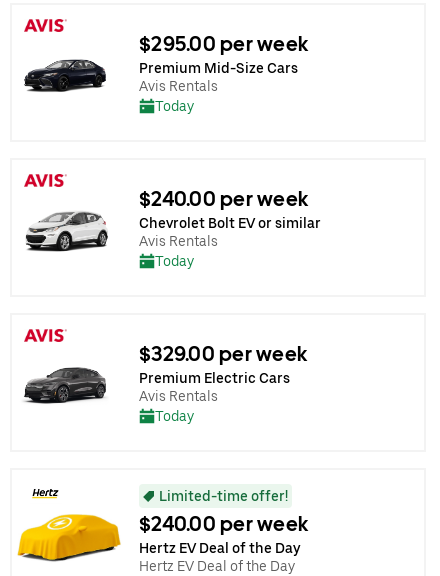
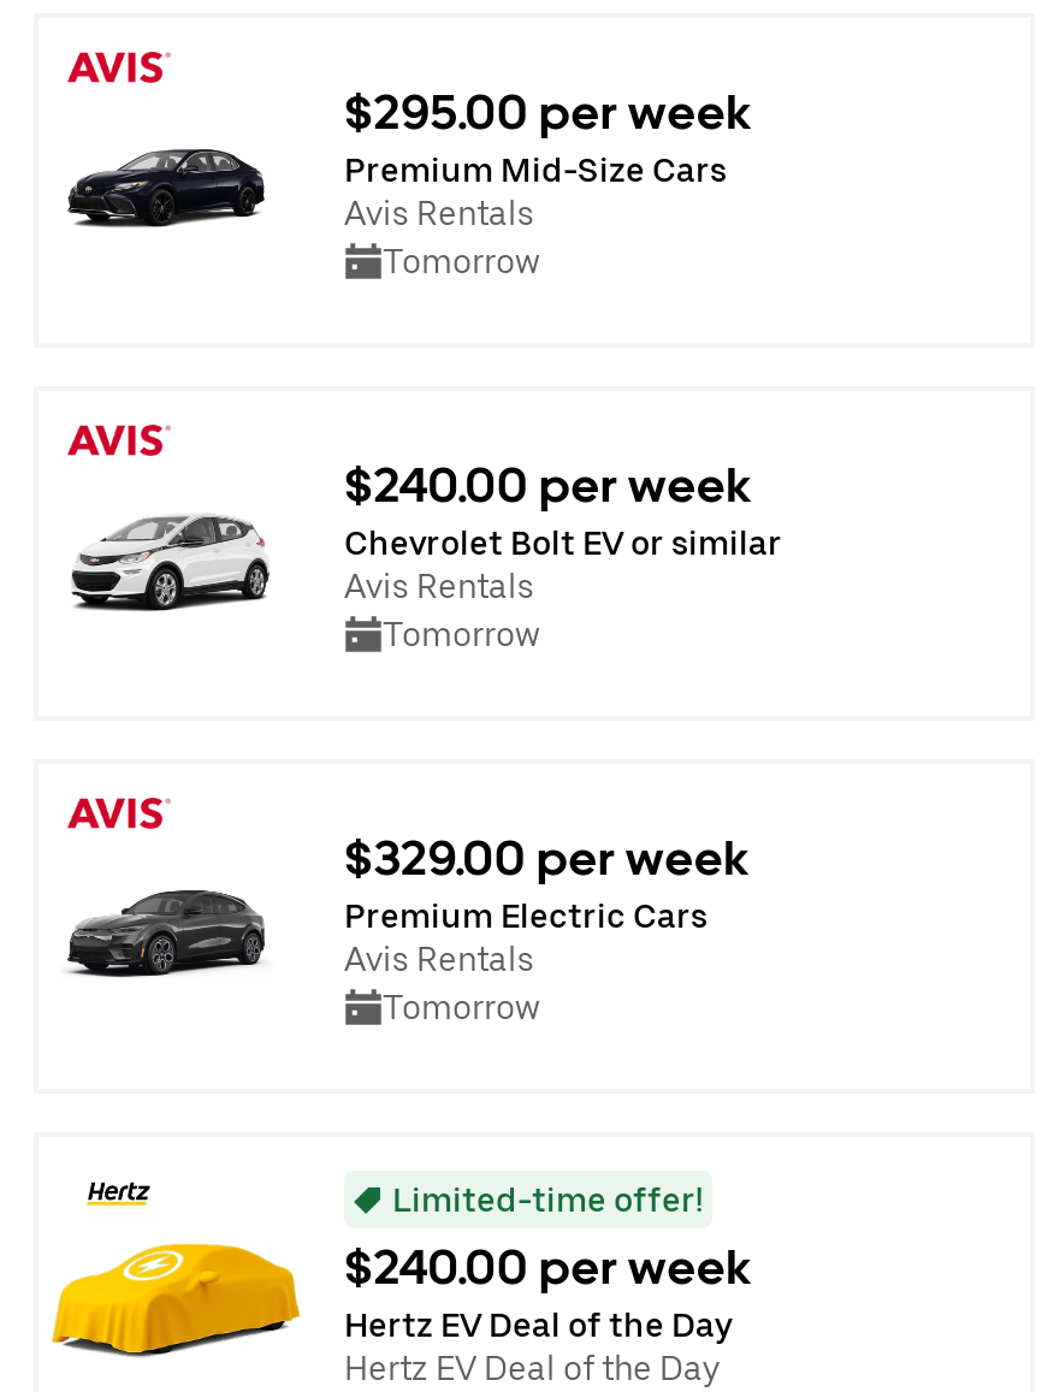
- Today
+ Tomorrow

- Today
+ Tomorrow

- Today
+ Tomorrow
